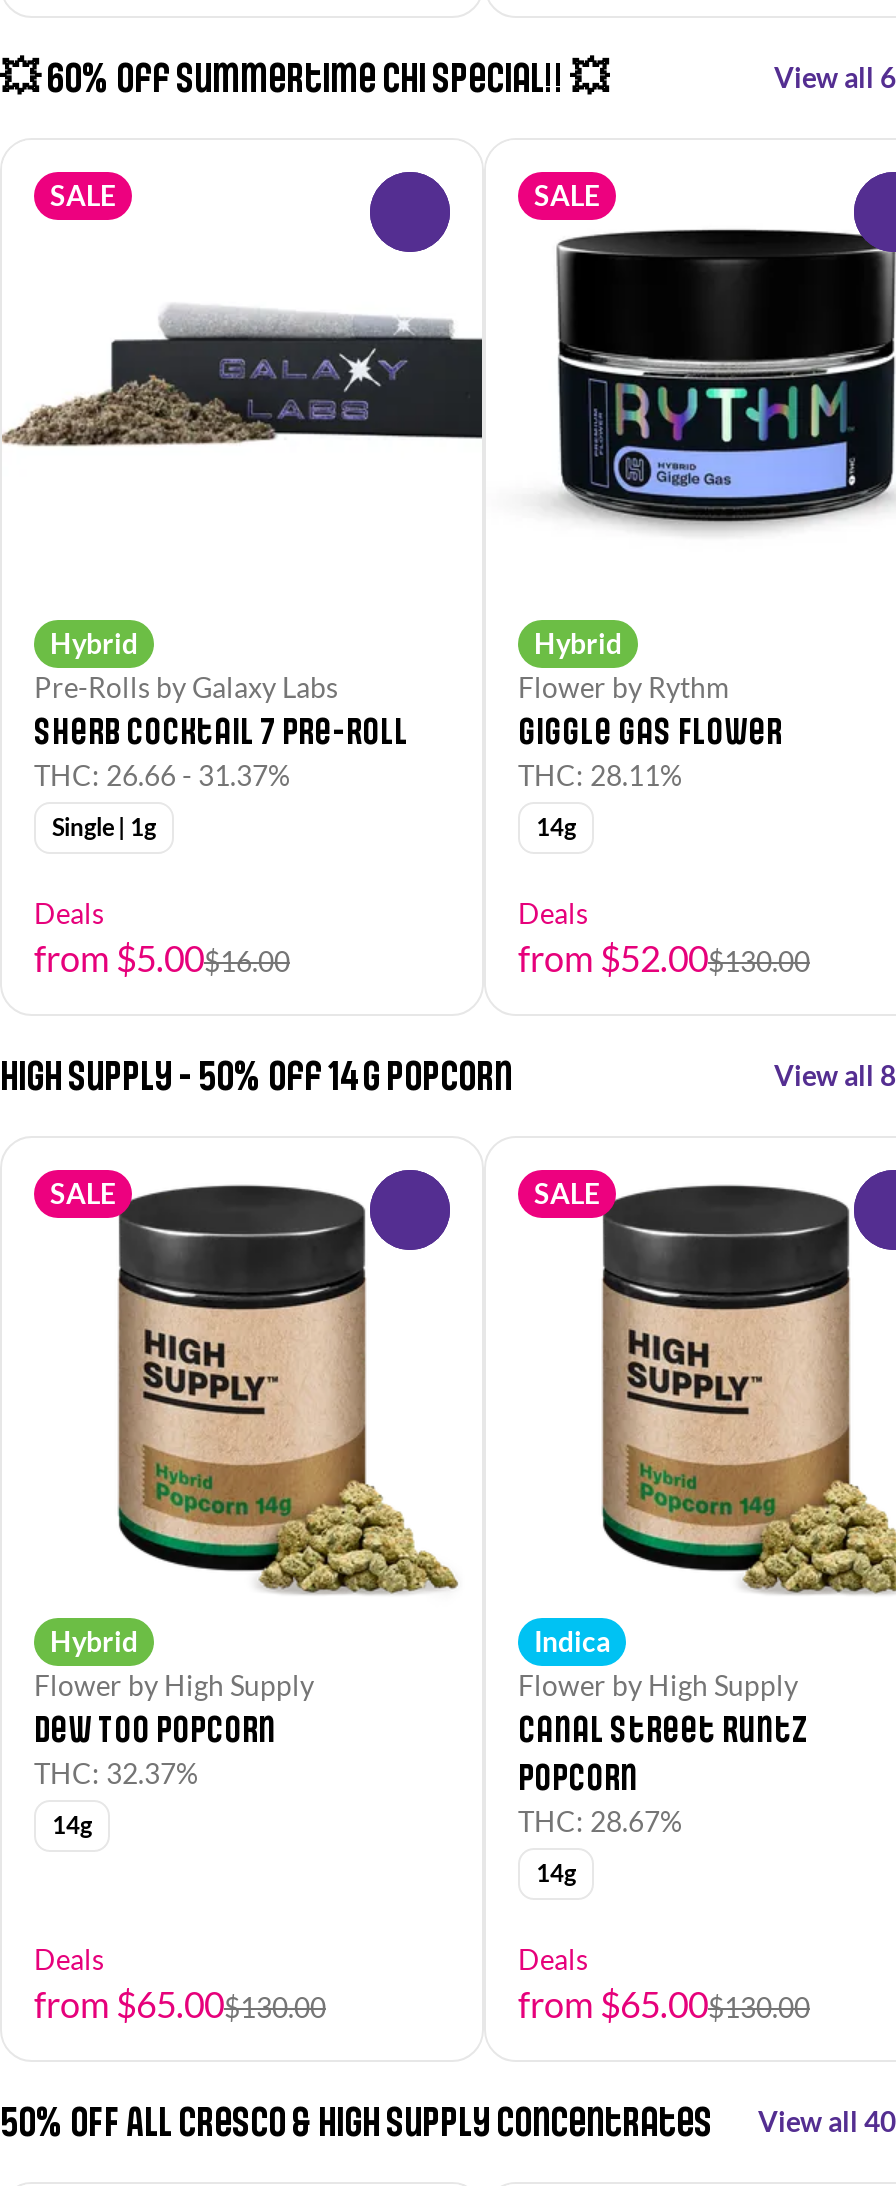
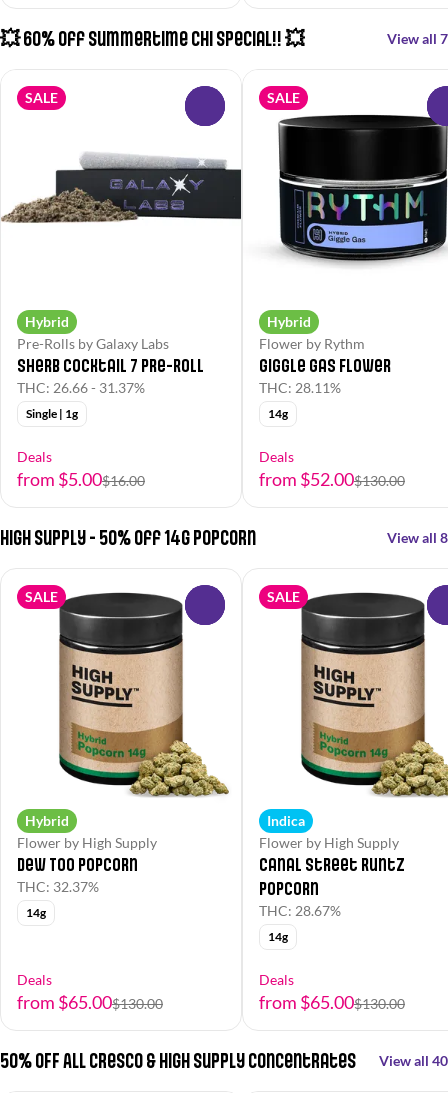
- View all 6
+ View all 7
